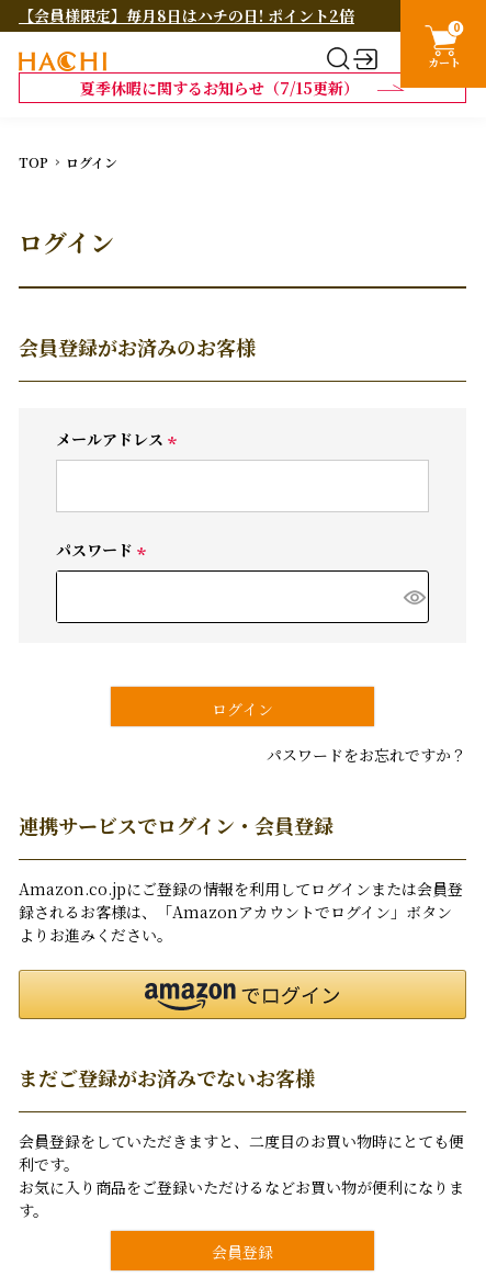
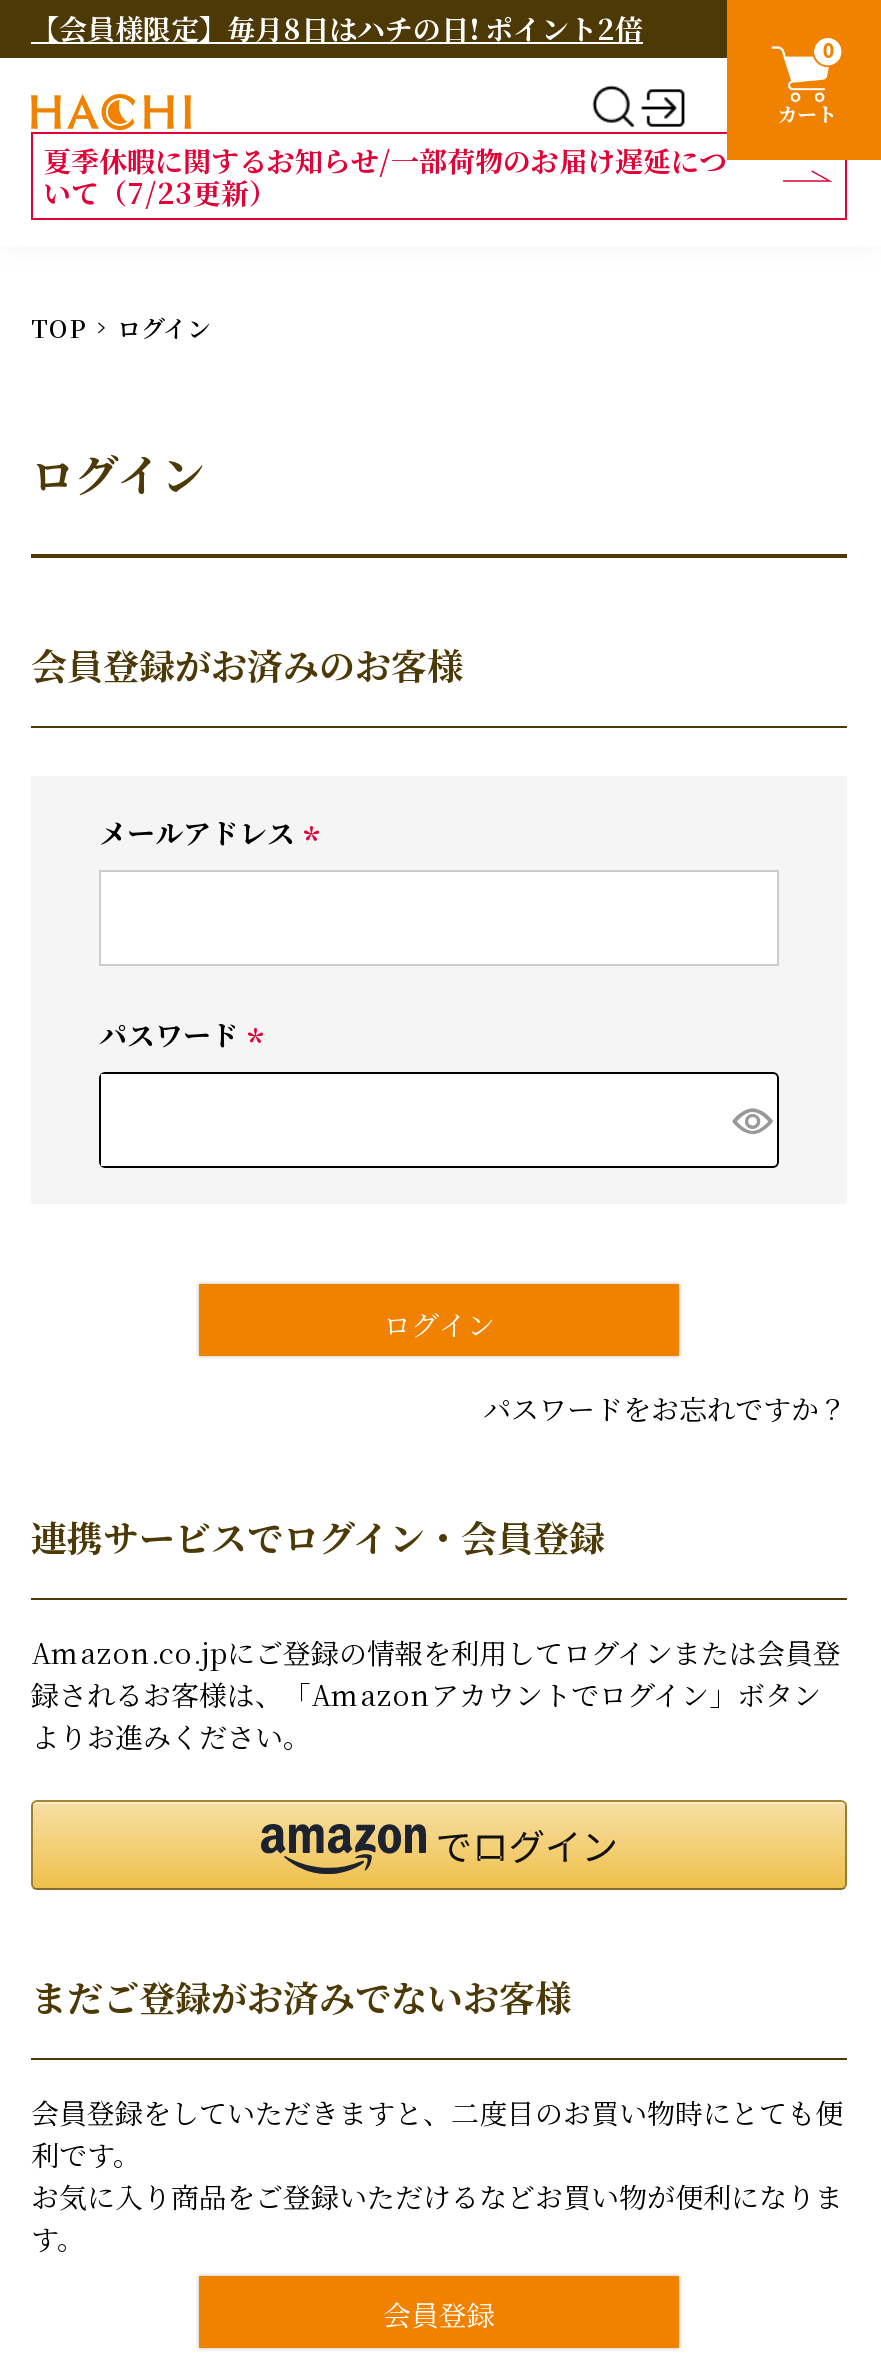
- 夏季休暇に関するお知らせ（7/15更新）
+ 夏季休暇に関するお知らせ/一部荷物のお届け遅延につ
+ いて（7/23更新）
